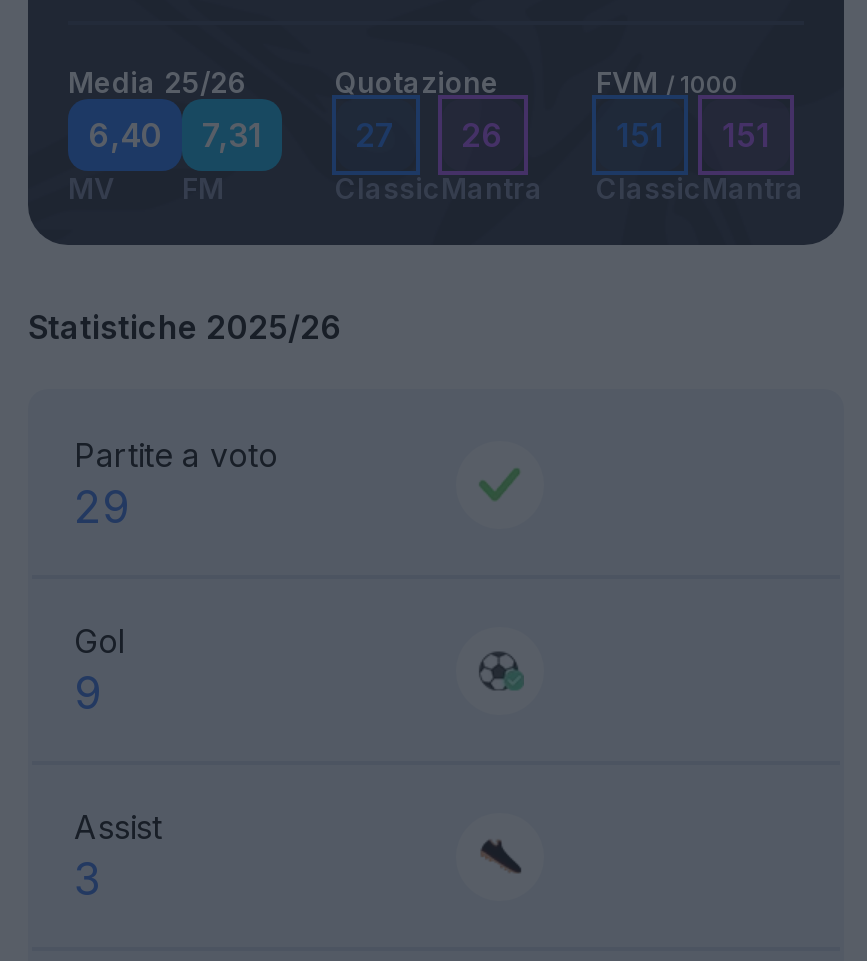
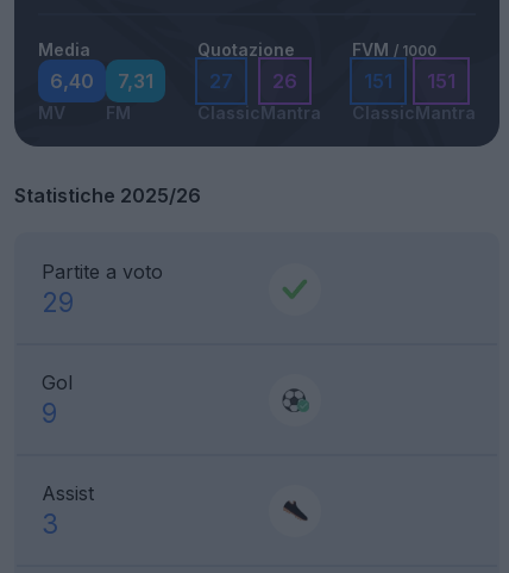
- Media 25/26
+ Media
